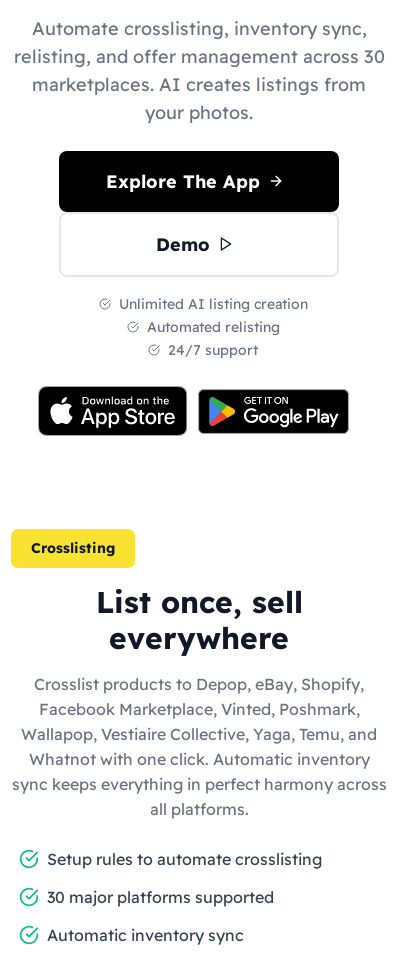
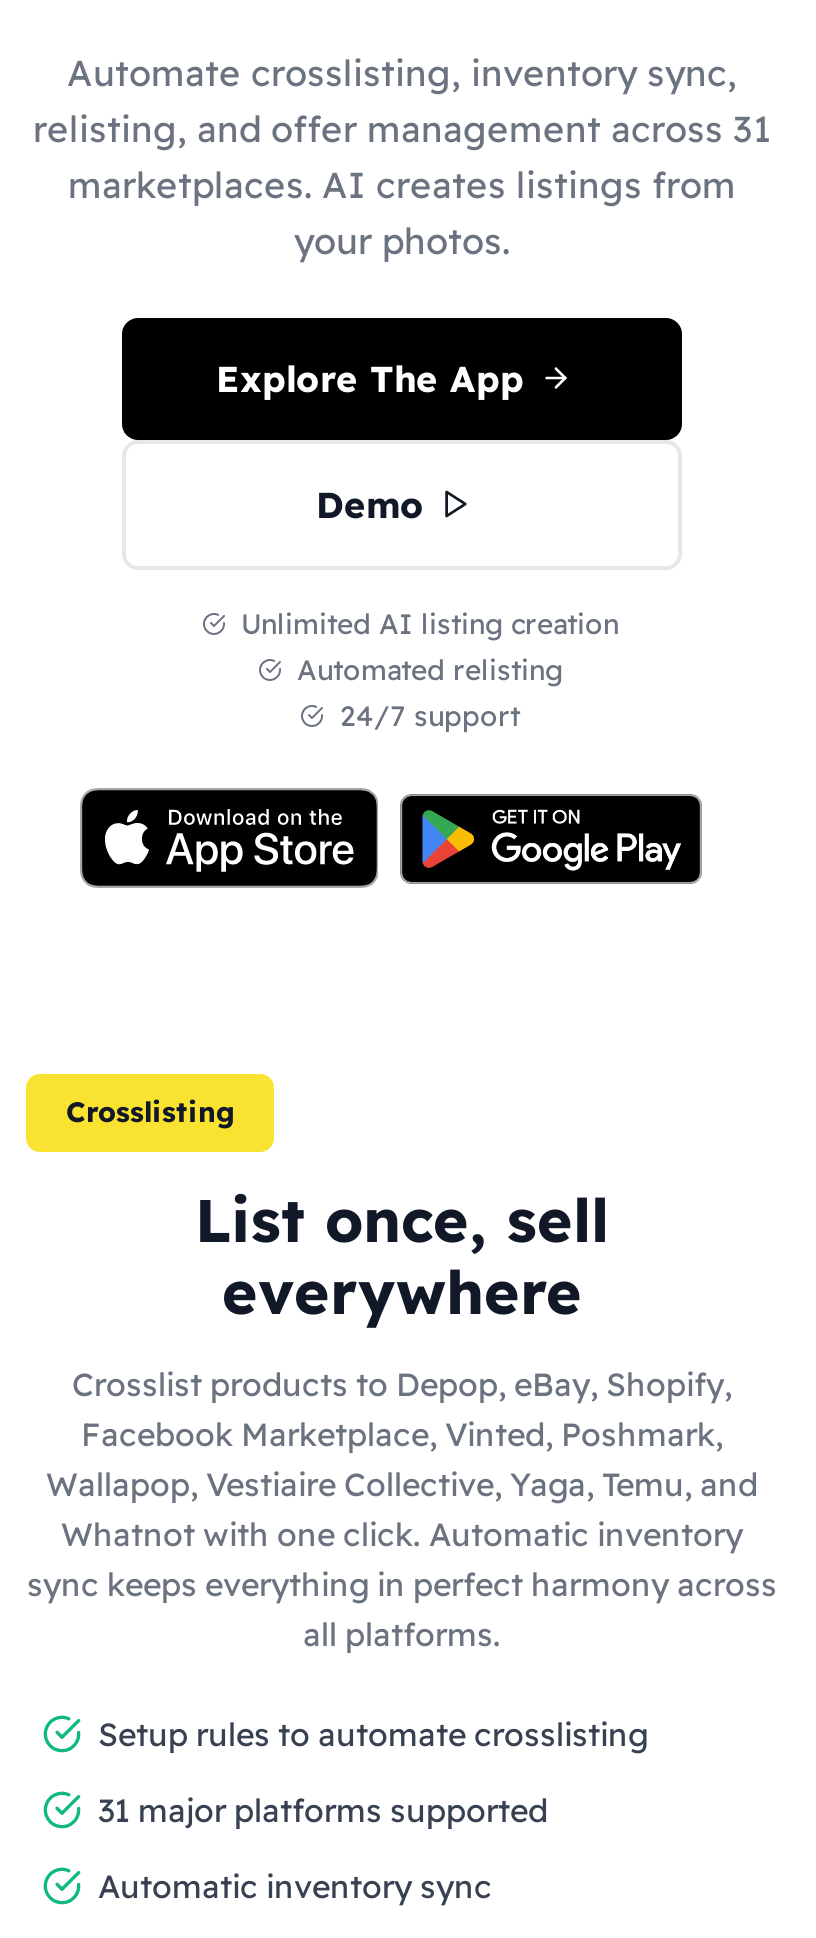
- relisting, and offer management across 30
+ relisting, and offer management across 31

- 30 major platforms supported
+ 31 major platforms supported
